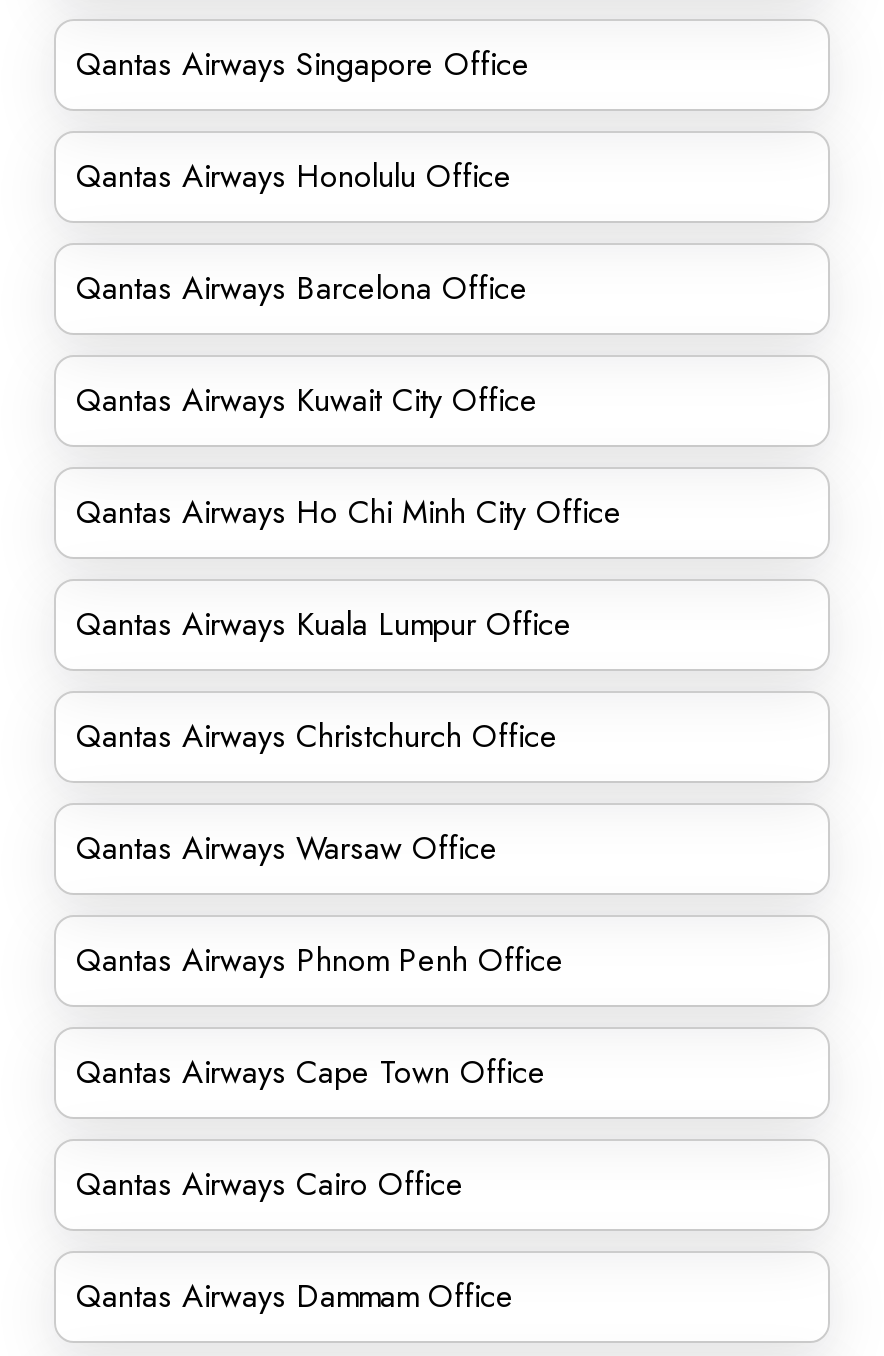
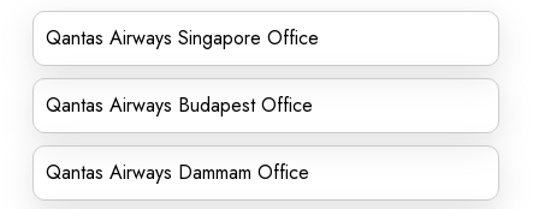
- Qantas Airways Honolulu Office
- Qantas Airways Barcelona Office
- Qantas Airways Kuwait City Office
- Qantas Airways Ho Chi Minh City Office
- Qantas Airways Kuala Lumpur Office
- Qantas Airways Christchurch Office
- Qantas Airways Warsaw Office
- Qantas Airways Phnom Penh Office
- Qantas Airways Cape Town Office
- Qantas Airways Cairo Office
+ Qantas Airways Budapest Office
